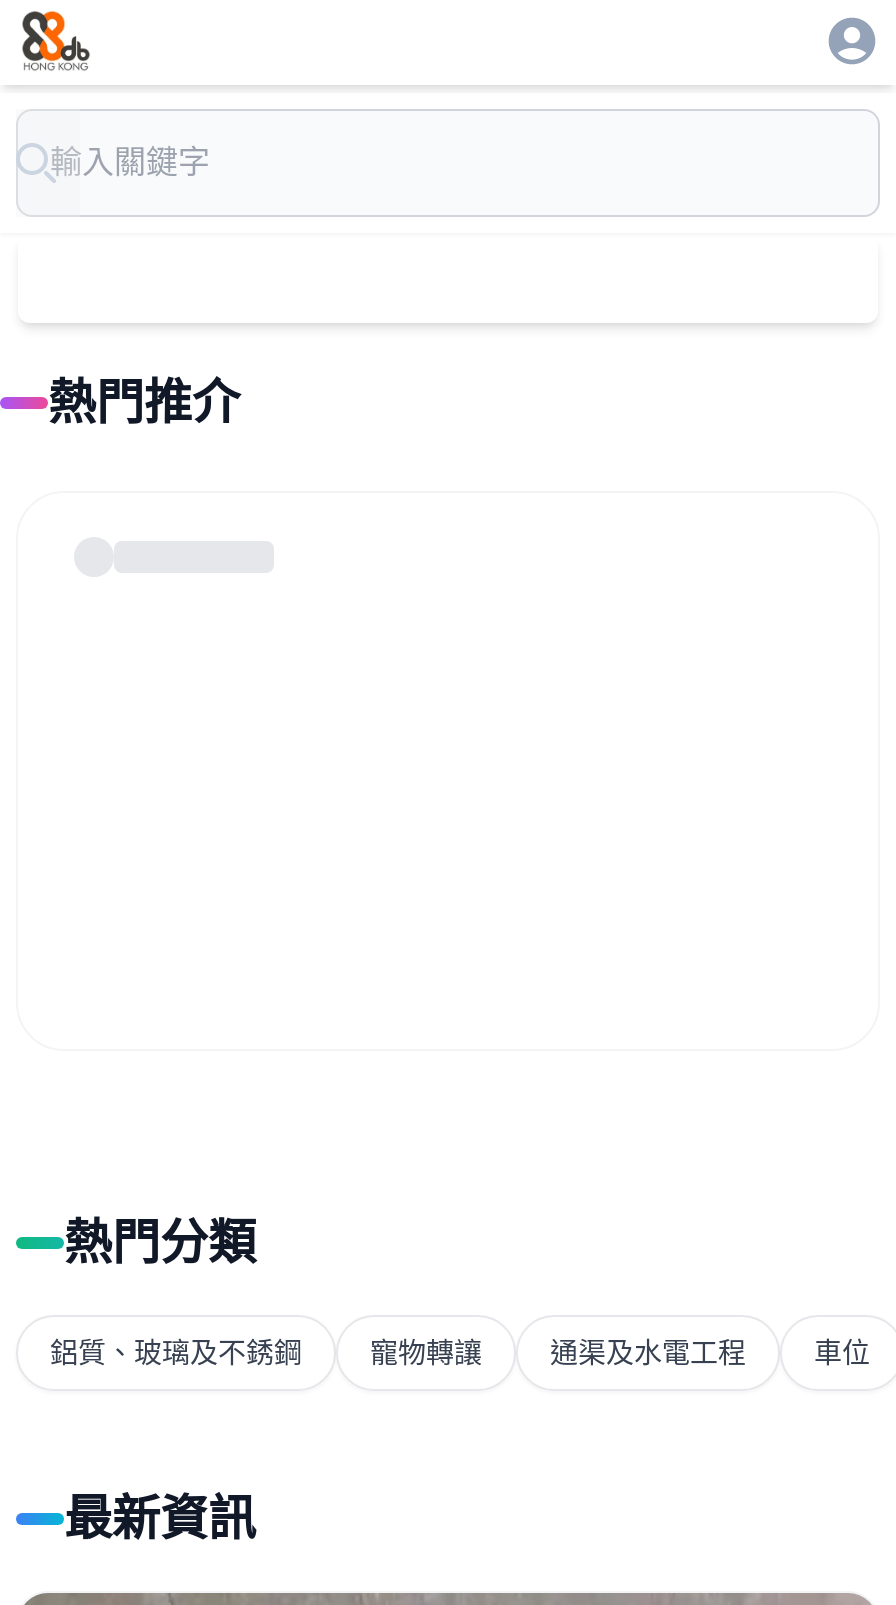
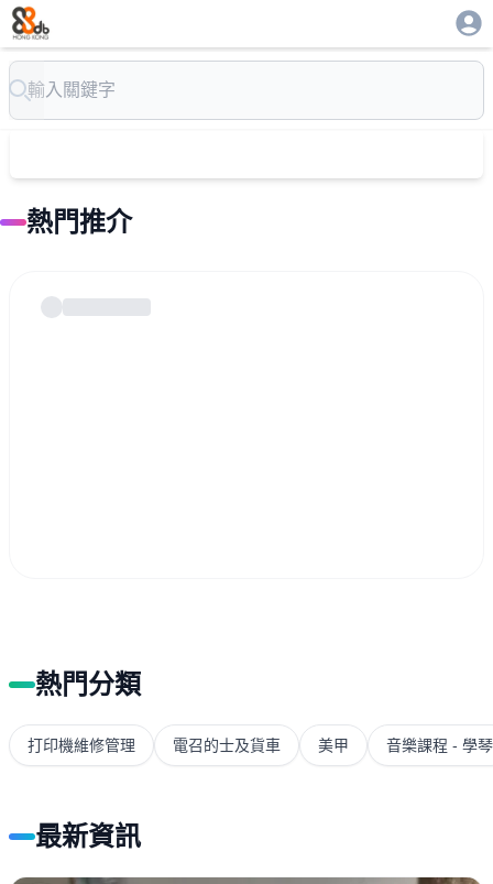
- 鋁質、玻璃及不銹鋼
- 寵物轉讓
- 通渠及水電工程
- 車位
+ 打印機維修管理
+ 電召的士及貨車
+ 美甲
+ 音樂課程 - 學琴
